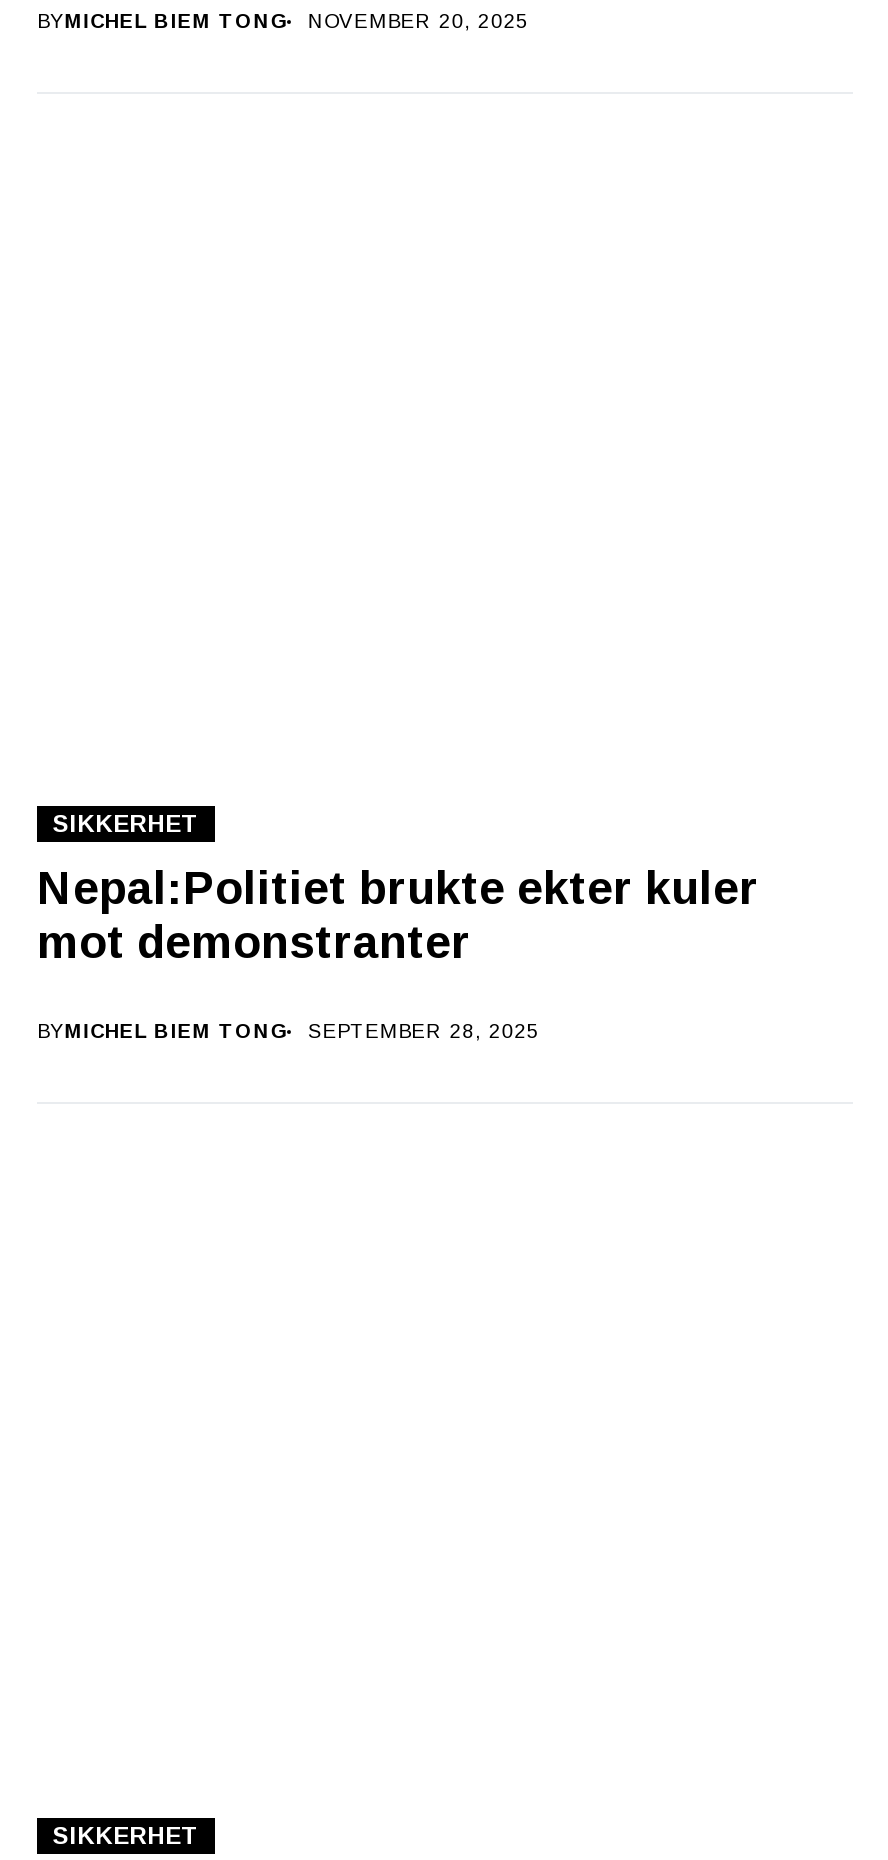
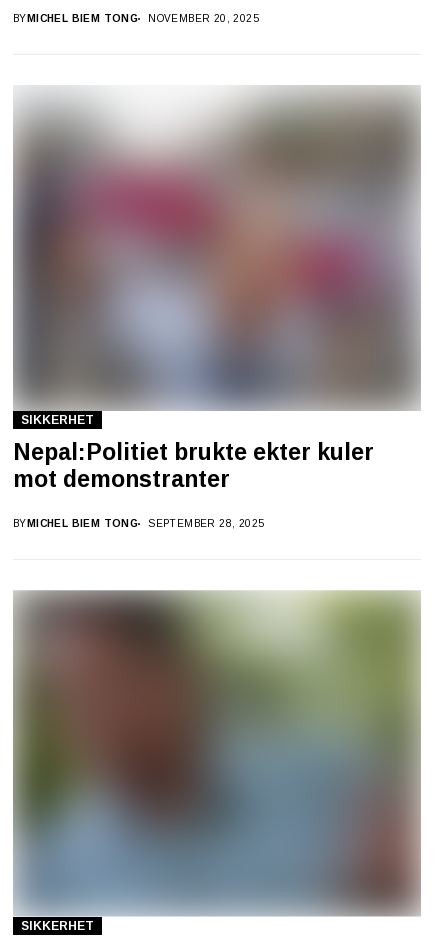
+ [image]

+ [image]
